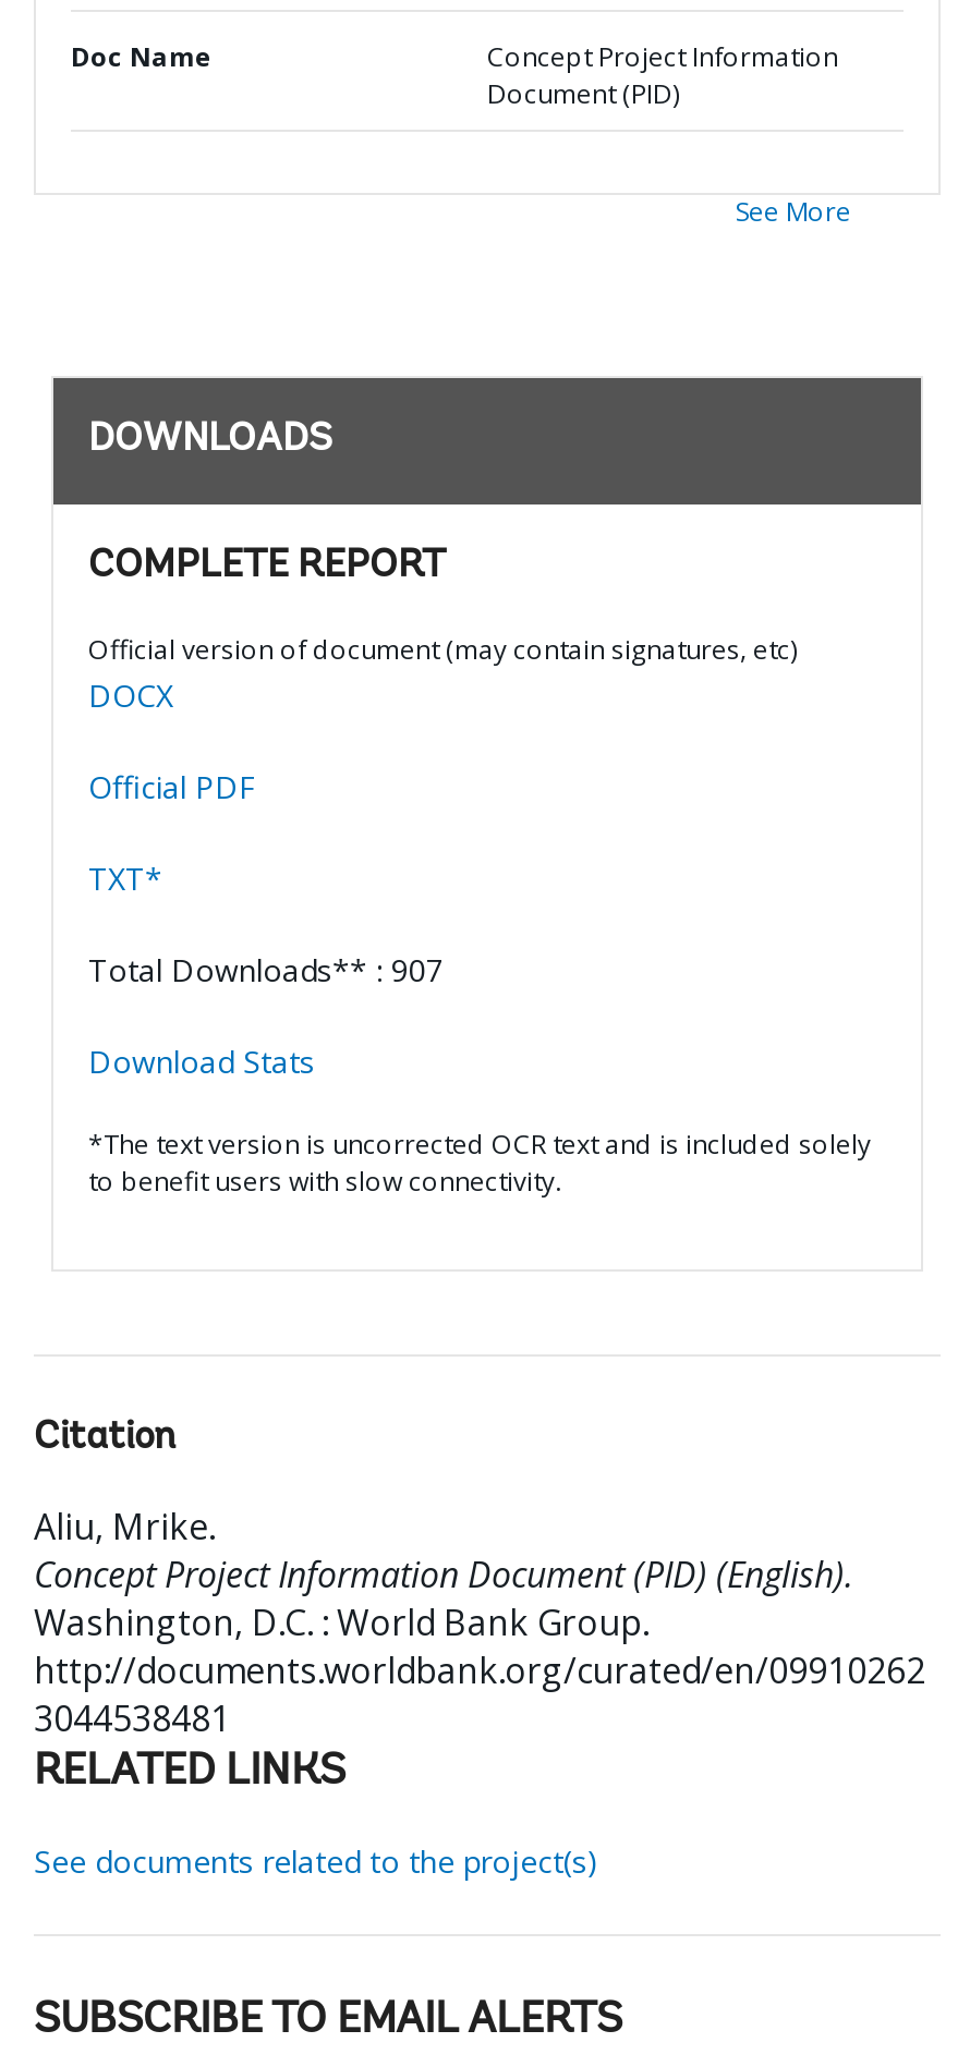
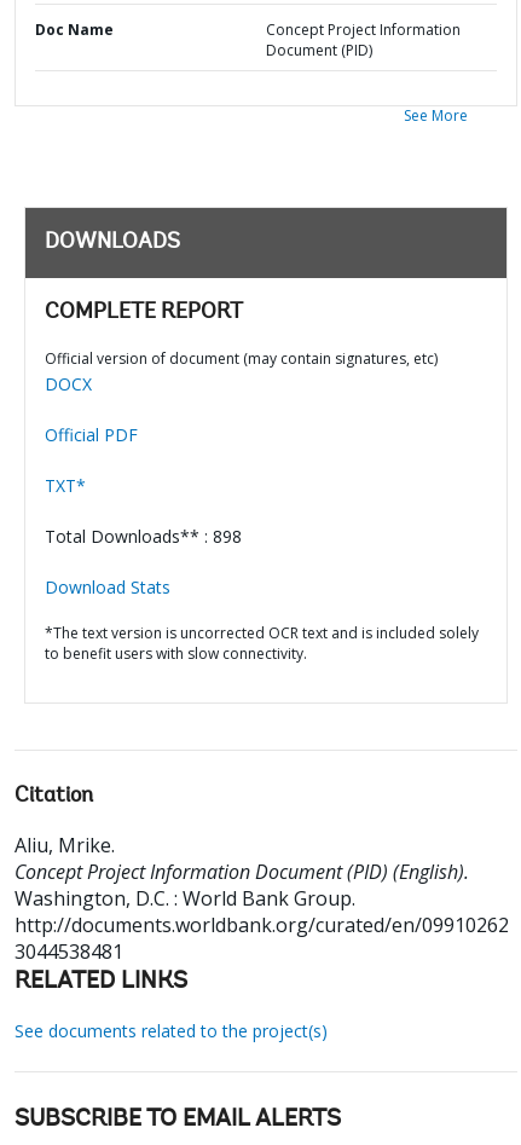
- Total Downloads** : 907
+ Total Downloads** : 898
